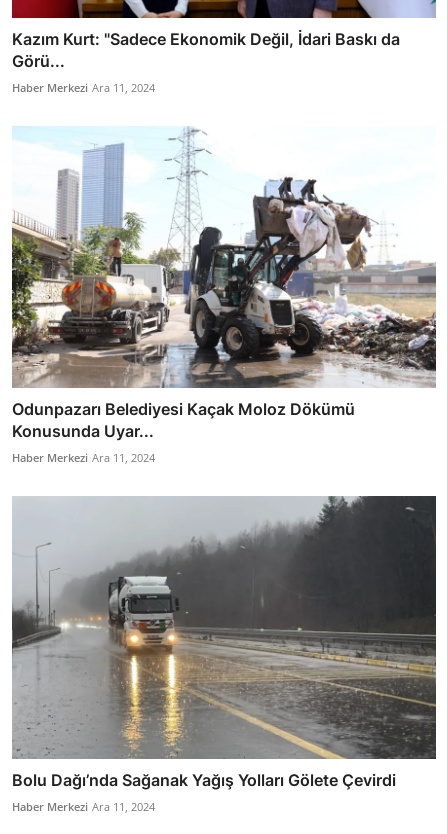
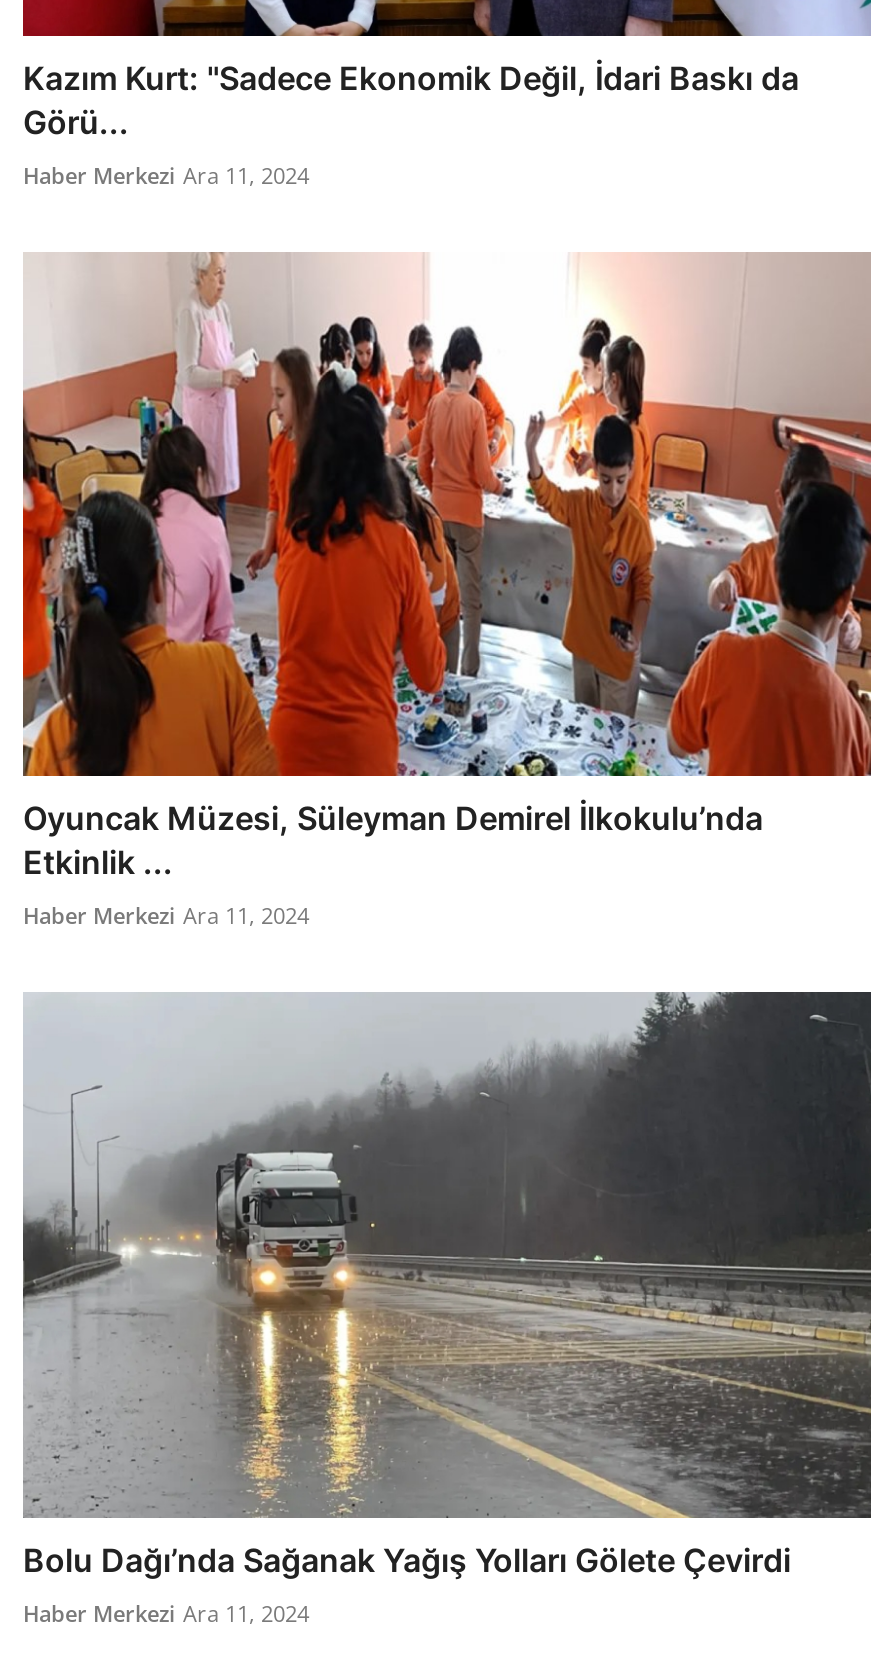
- [image]
- Odunpazarı Belediyesi Kaçak Moloz Dökümü
- Konusunda Uyar...
+ [image]
+ Oyuncak Müzesi, Süleyman Demirel İlkokulu’nda
+ Etkinlik ...
